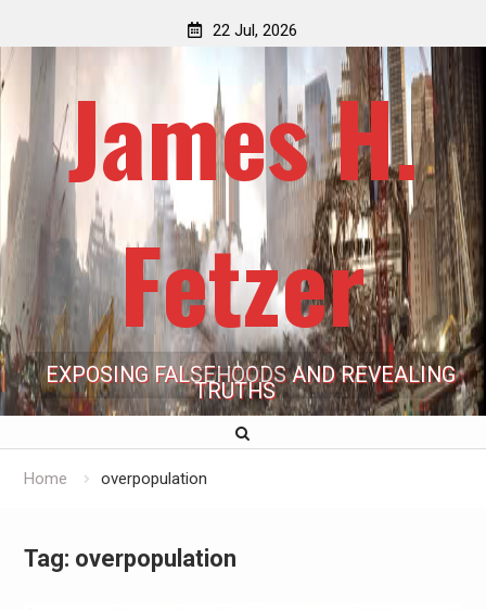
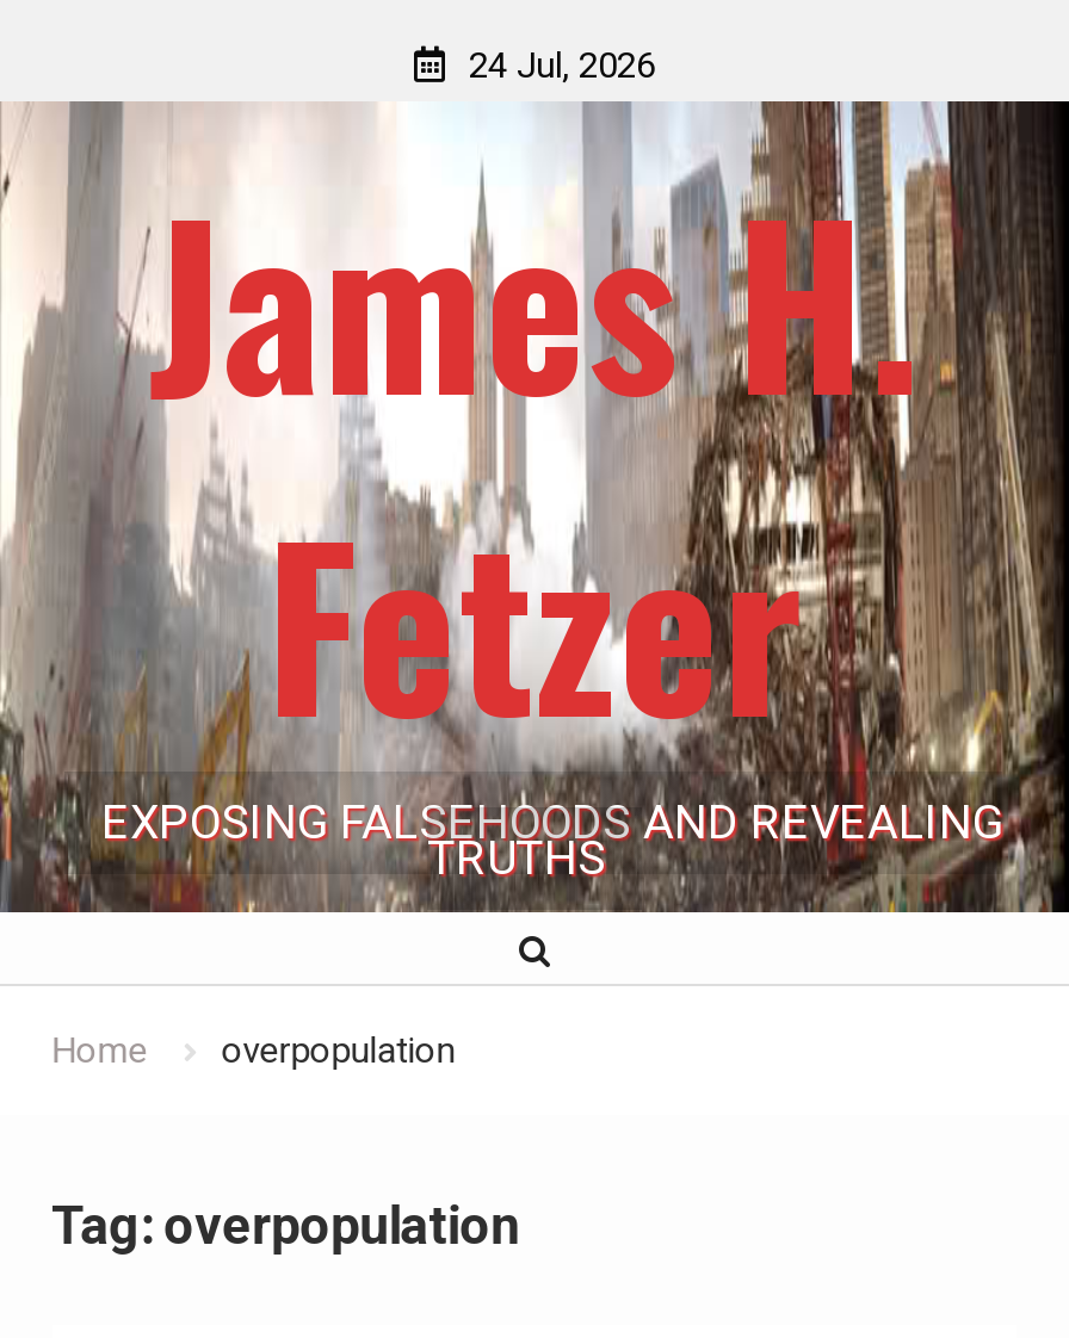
- 22 Jul, 2026
+ 24 Jul, 2026
